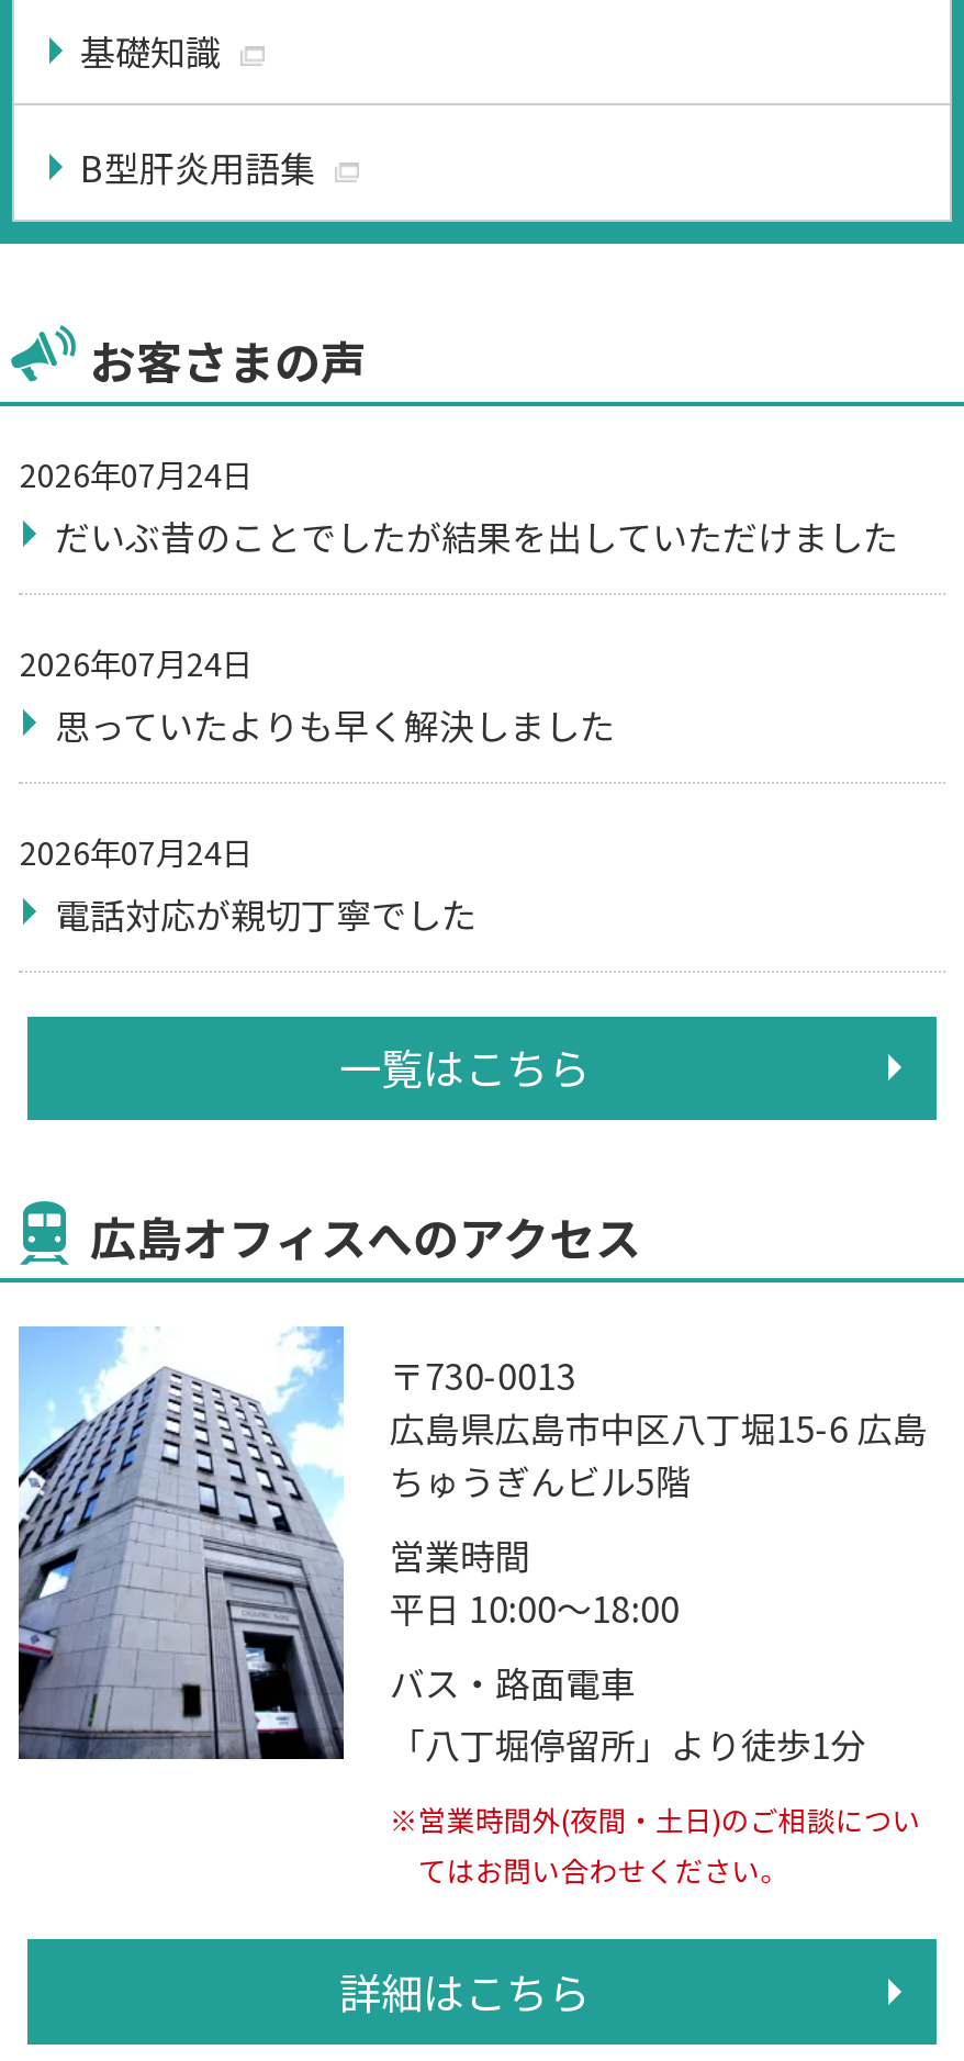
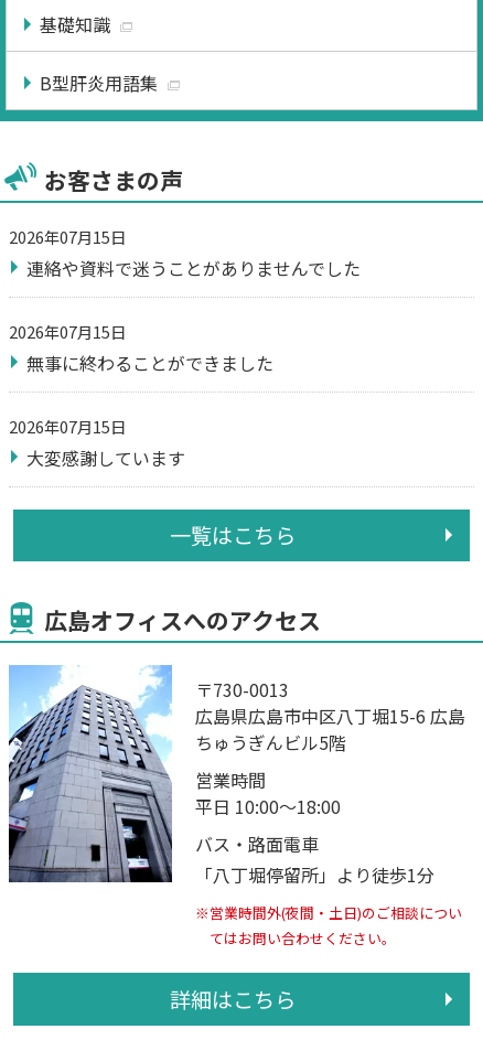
- 2026年07月24日
- だいぶ昔のことでしたが結果を出していただけました
+ 2026年07月15日
+ 連絡や資料で迷うことがありませんでした

- 2026年07月24日
- 思っていたよりも早く解決しました
+ 2026年07月15日
+ 無事に終わることができました

- 2026年07月24日
- 電話対応が親切丁寧でした
+ 2026年07月15日
+ 大変感謝しています
